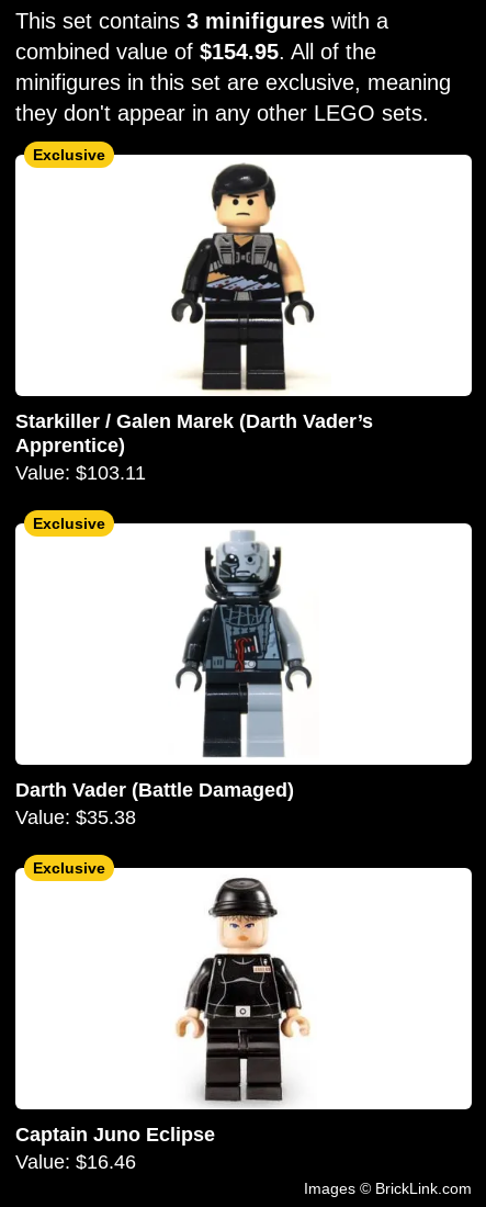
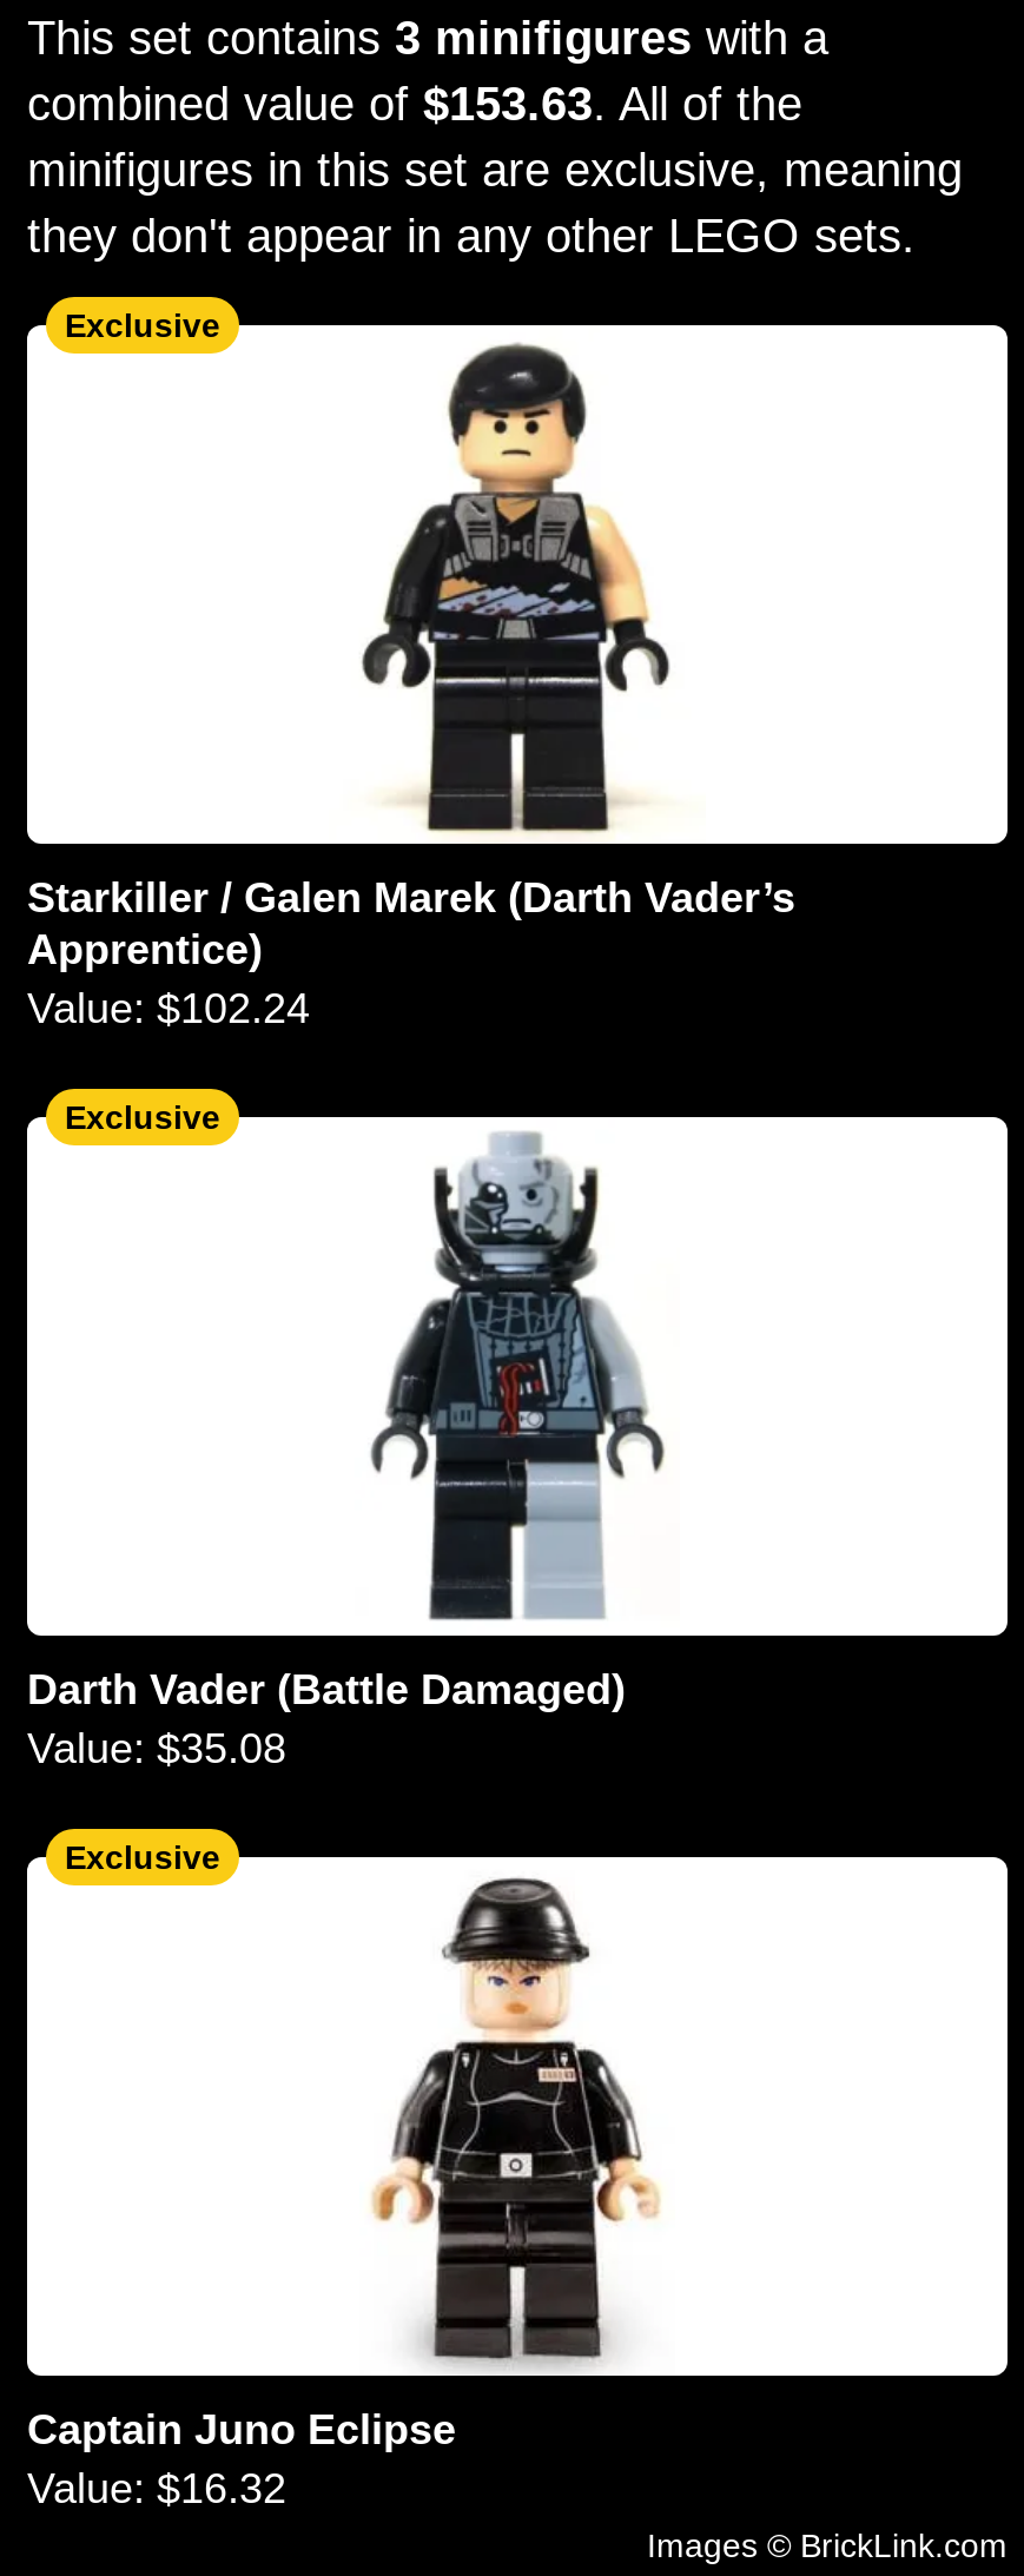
- combined value of $154.95. All of the
+ combined value of $153.63. All of the

- Value: $103.11
+ Value: $102.24

- Value: $35.38
+ Value: $35.08

- Value: $16.46
+ Value: $16.32
